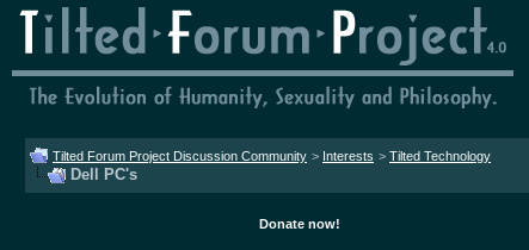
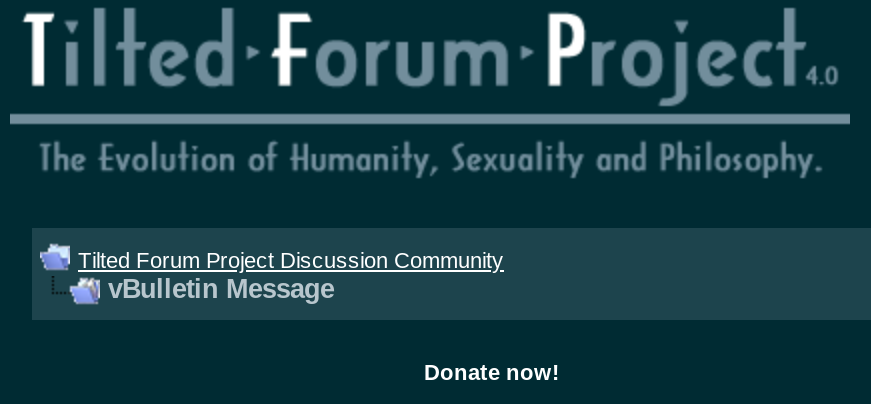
- Tilted Forum Project Discussion Community > Interests > Tilted Technology
- Dell PC's
+ Tilted Forum Project Discussion Community
+ vBulletin Message
